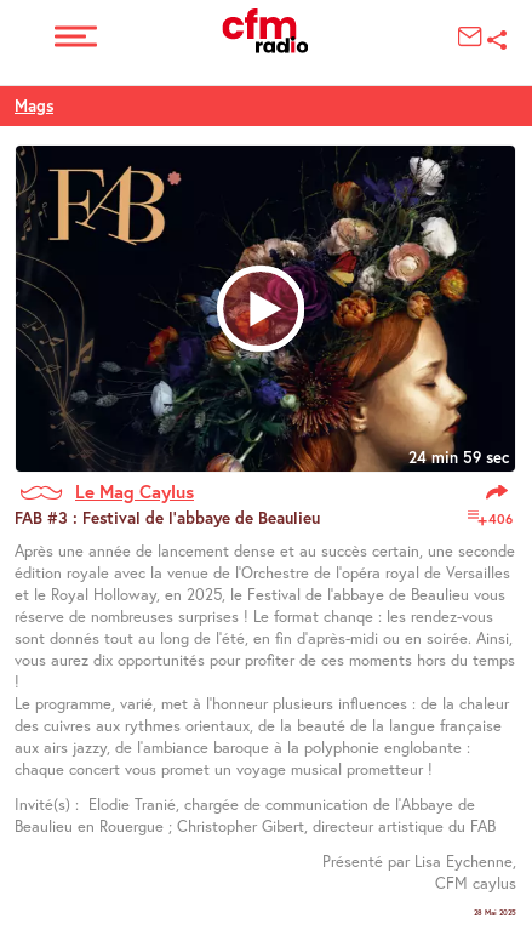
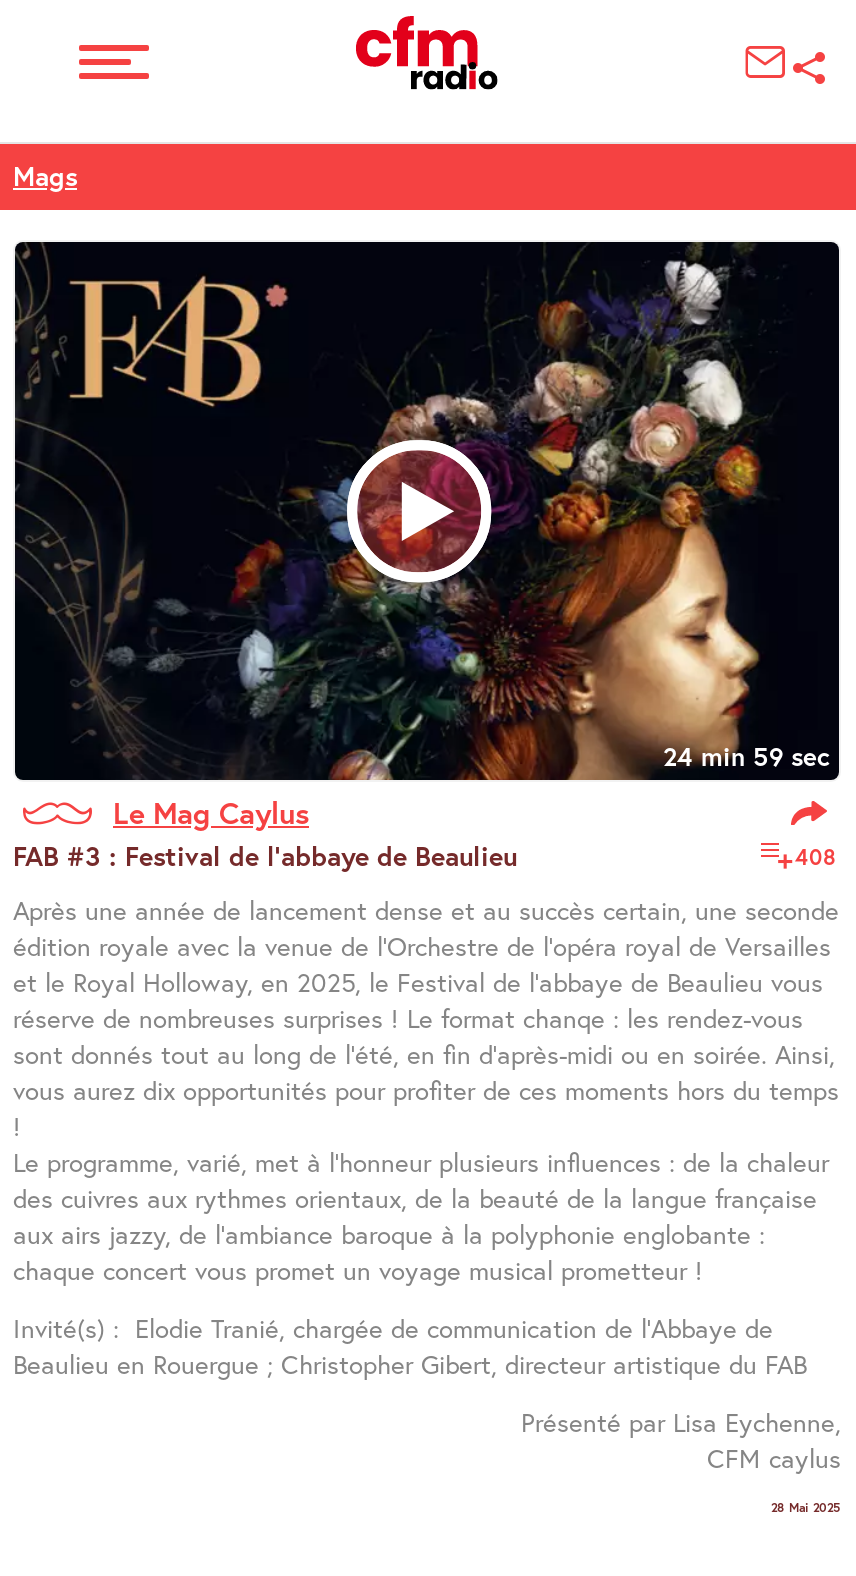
- 406
+ 408
